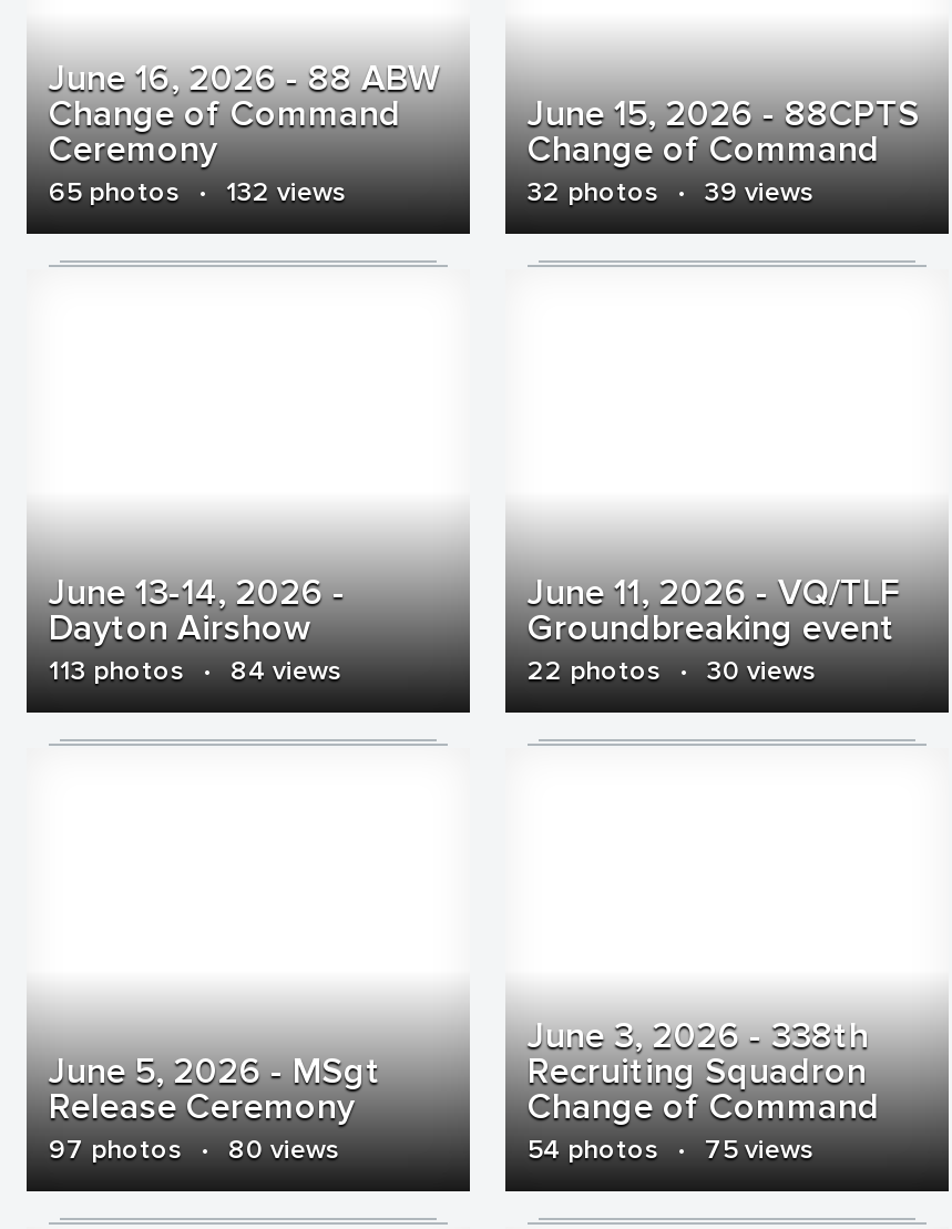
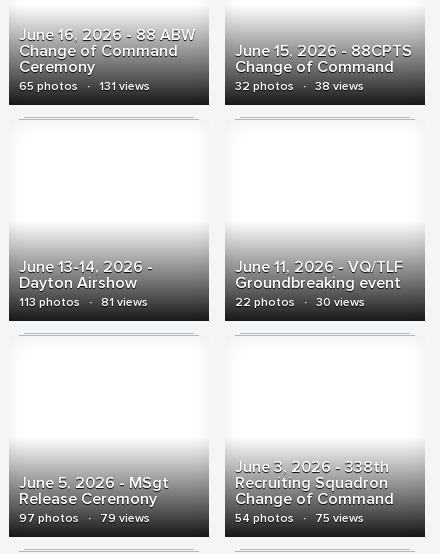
- 65 photos · 132 views
+ 65 photos · 131 views

- 32 photos · 39 views
+ 32 photos · 38 views

- 113 photos · 84 views
+ 113 photos · 81 views

- 97 photos · 80 views
+ 97 photos · 79 views
